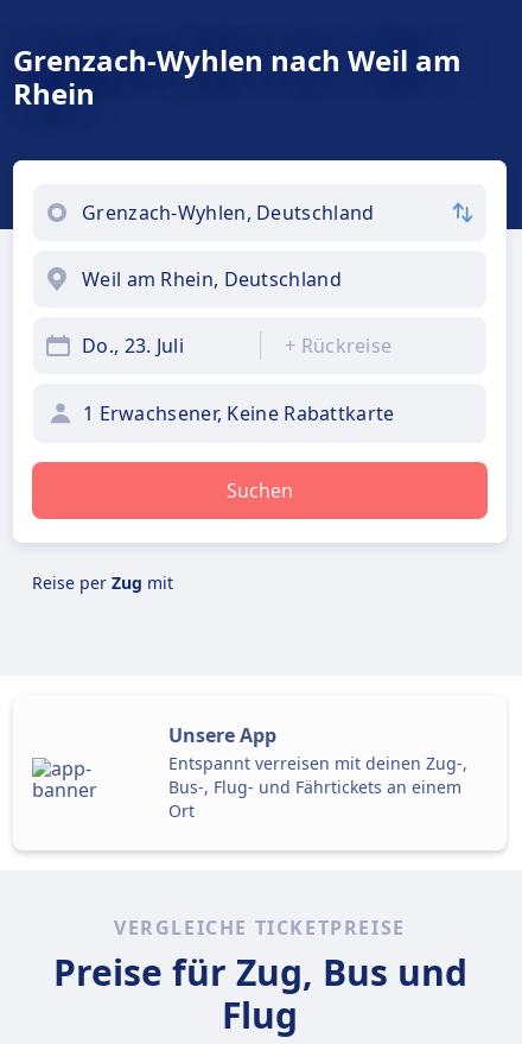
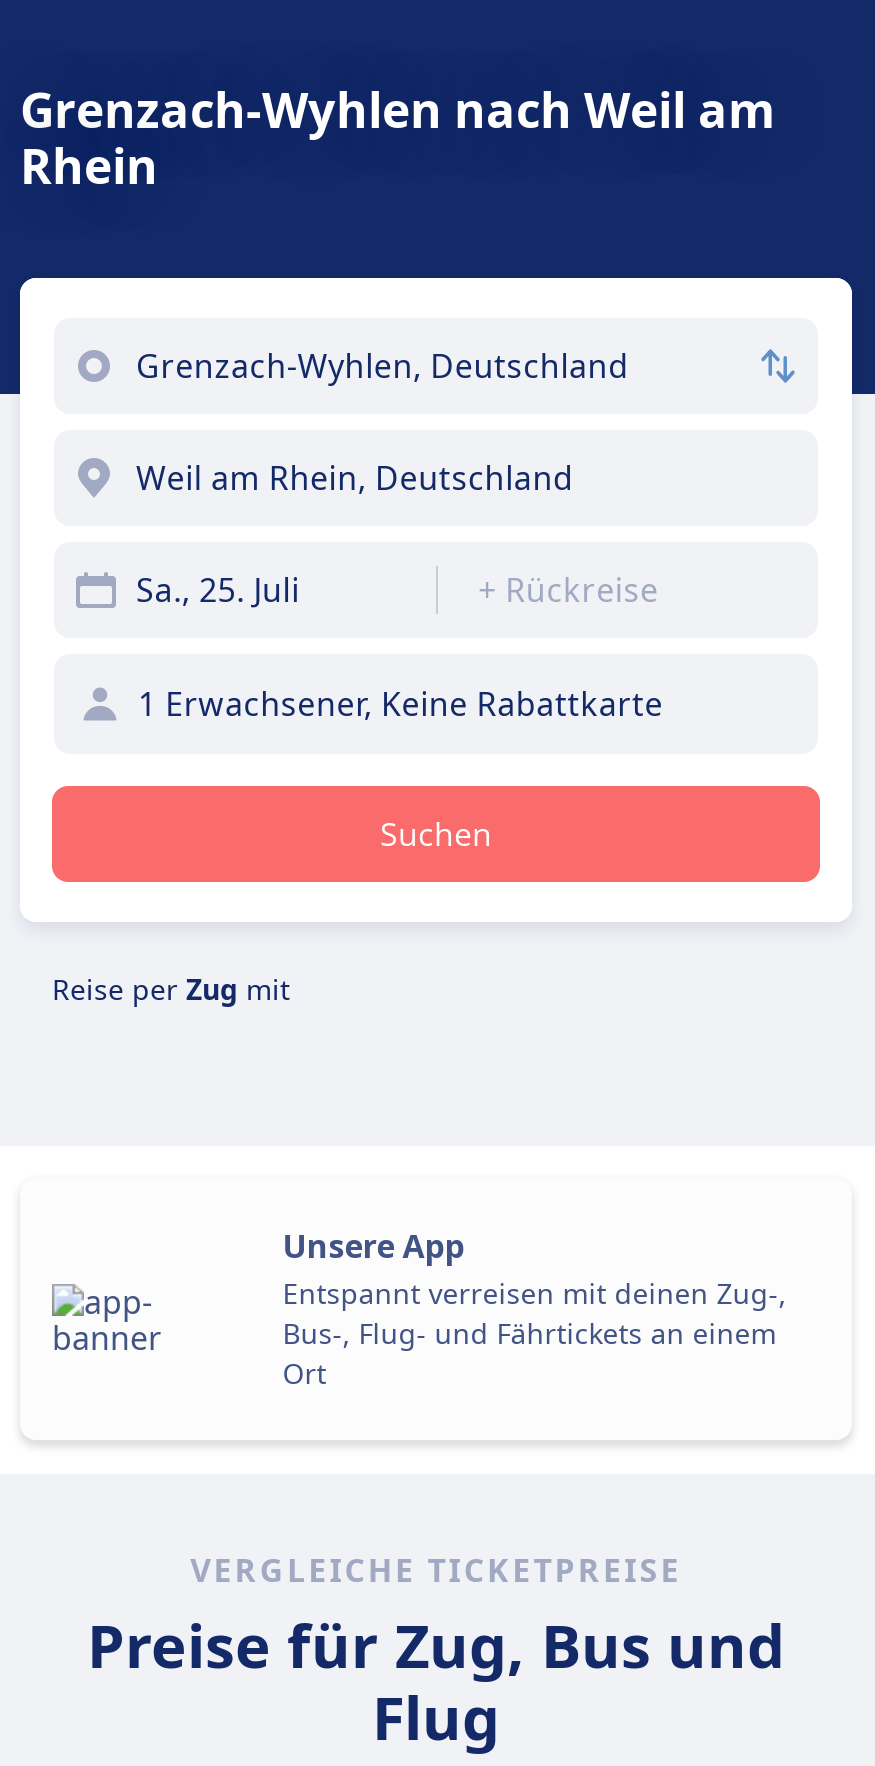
- Do., 23. Juli
+ Sa., 25. Juli
